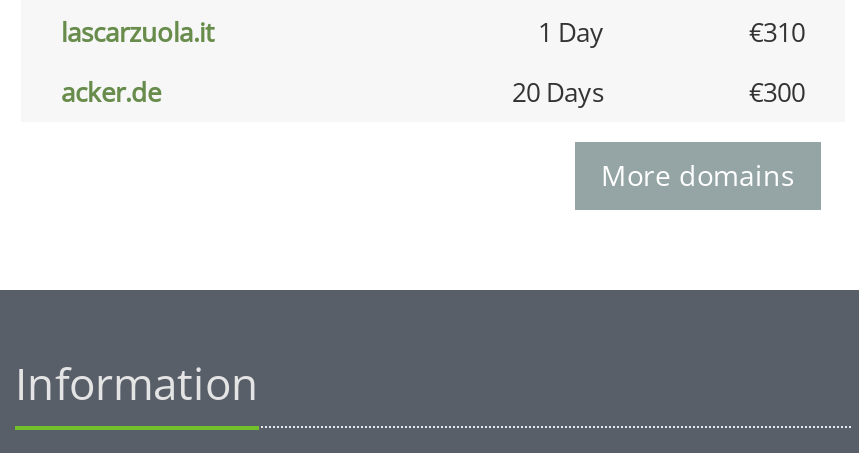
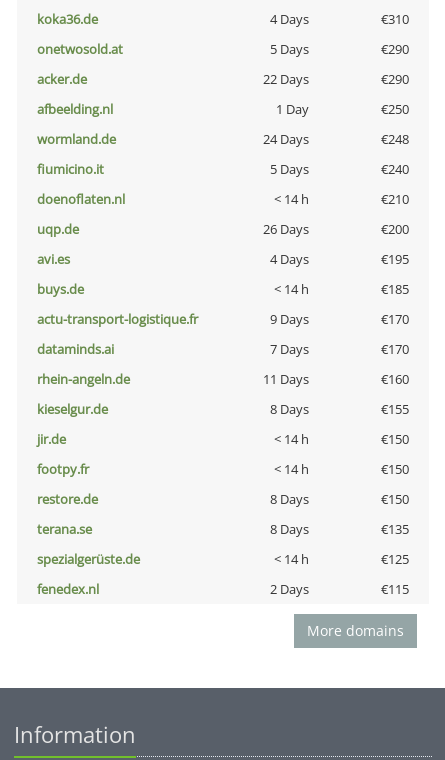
- lascarzuola.it
- 1 Day
+ koka36.de
+ 4 Days

+ onetwosold.at
+ 5 Days
+ €290

- 20 Days
- €300
+ 22 Days
+ €290
+ afbeelding.nl
+ 1 Day
+ €250
+ wormland.de
+ 24 Days
+ €248
+ fiumicino.it
+ 5 Days
+ €240
+ doenoflaten.nl
+ < 14 h
+ €210
+ uqp.de
+ 26 Days
+ €200
+ avi.es
+ 4 Days
+ €195
+ buys.de
+ < 14 h
+ €185
+ actu-transport-logistique.fr
+ 9 Days
+ €170
+ dataminds.ai
+ 7 Days
+ €170
+ rhein-angeln.de
+ 11 Days
+ €160
+ kieselgur.de
+ 8 Days
+ €155
+ jir.de
+ < 14 h
+ €150
+ footpy.fr
+ < 14 h
+ €150
+ restore.de
+ 8 Days
+ €150
+ terana.se
+ 8 Days
+ €135
+ spezialgerüste.de
+ < 14 h
+ €125
+ fenedex.nl
+ 2 Days
+ €115
